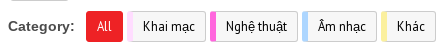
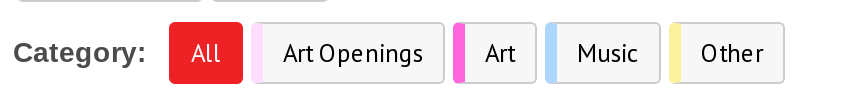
- Khai mạc
- Nghệ thuật
- Âm nhạc
- Khác
+ Art Openings
+ Art
+ Music
+ Other
